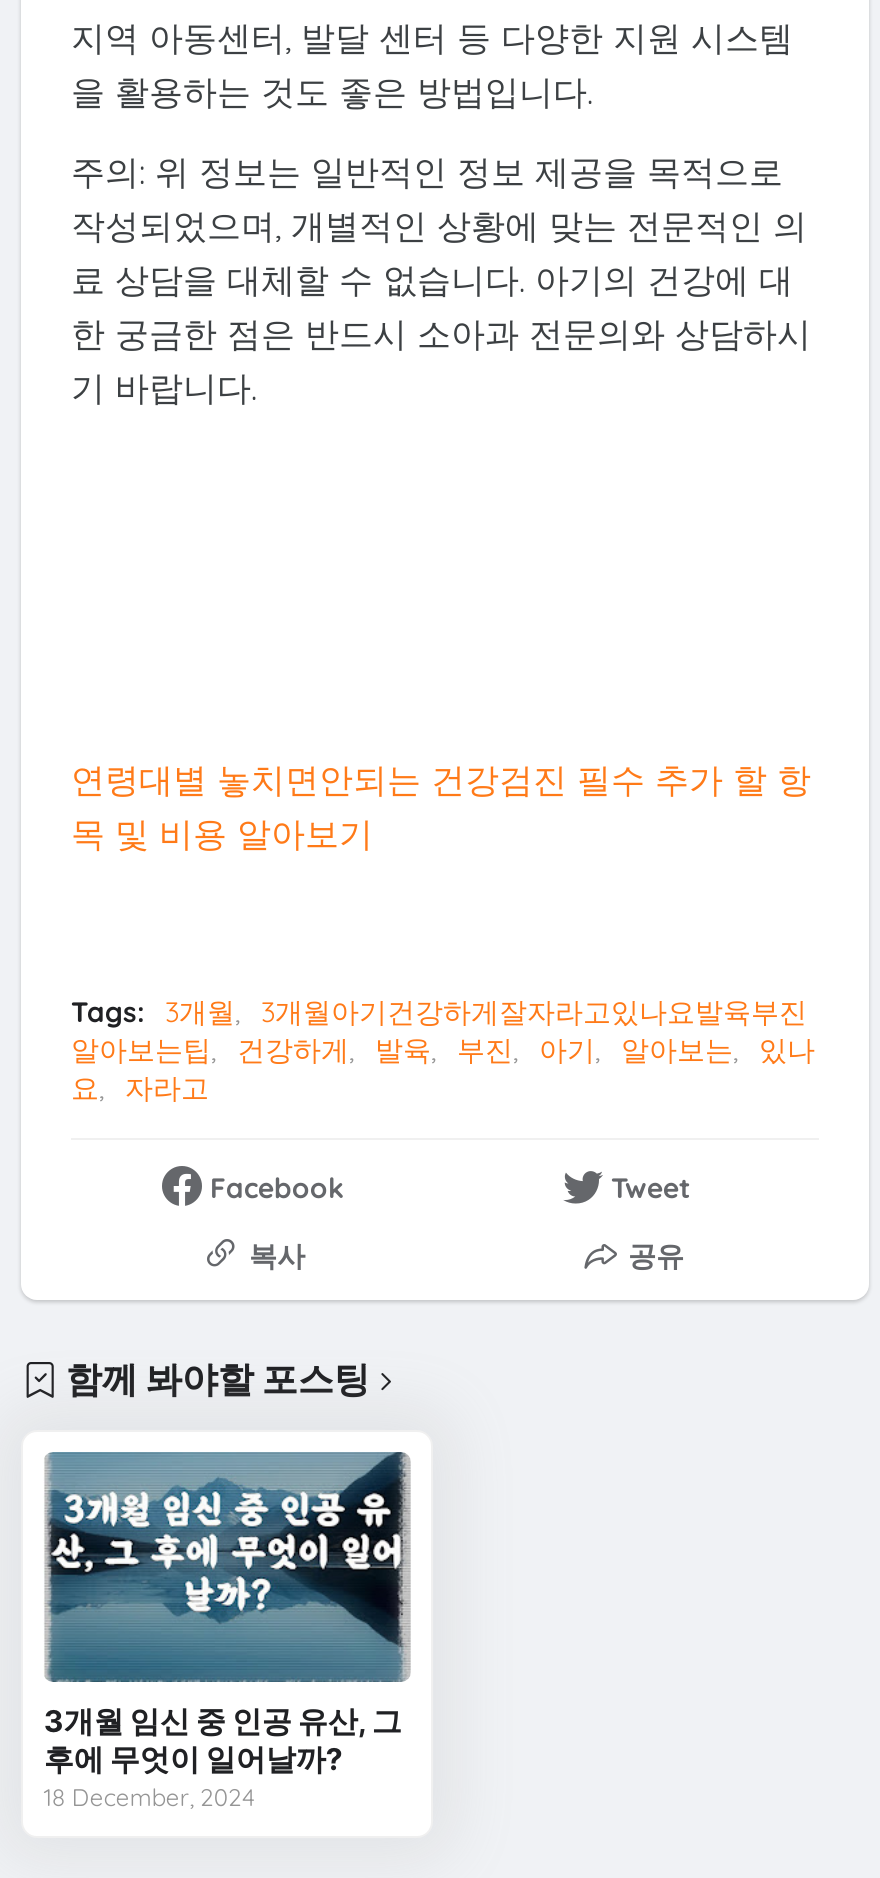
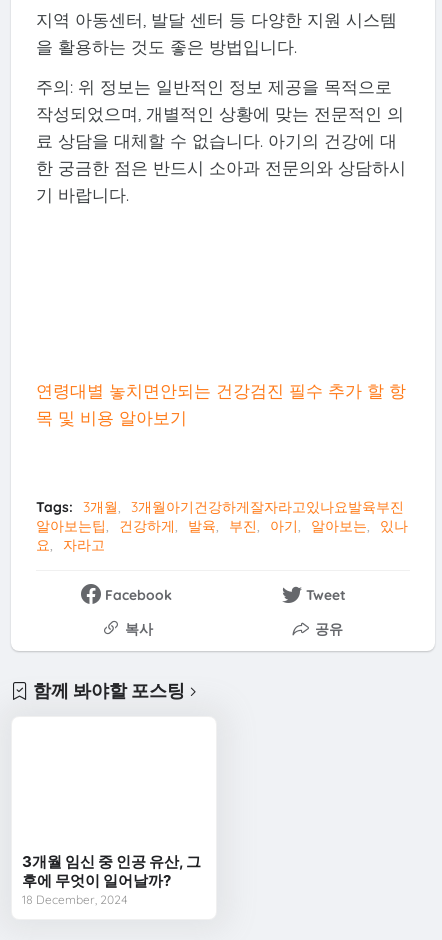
- [image]
